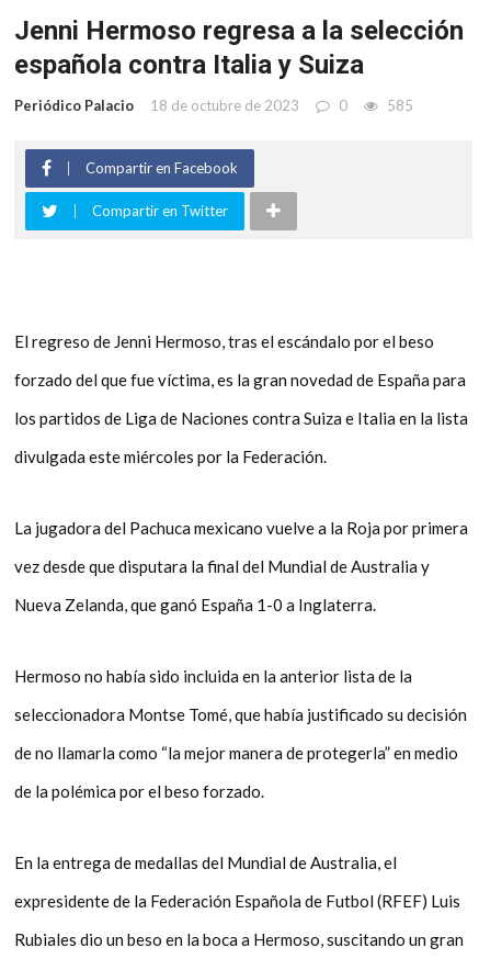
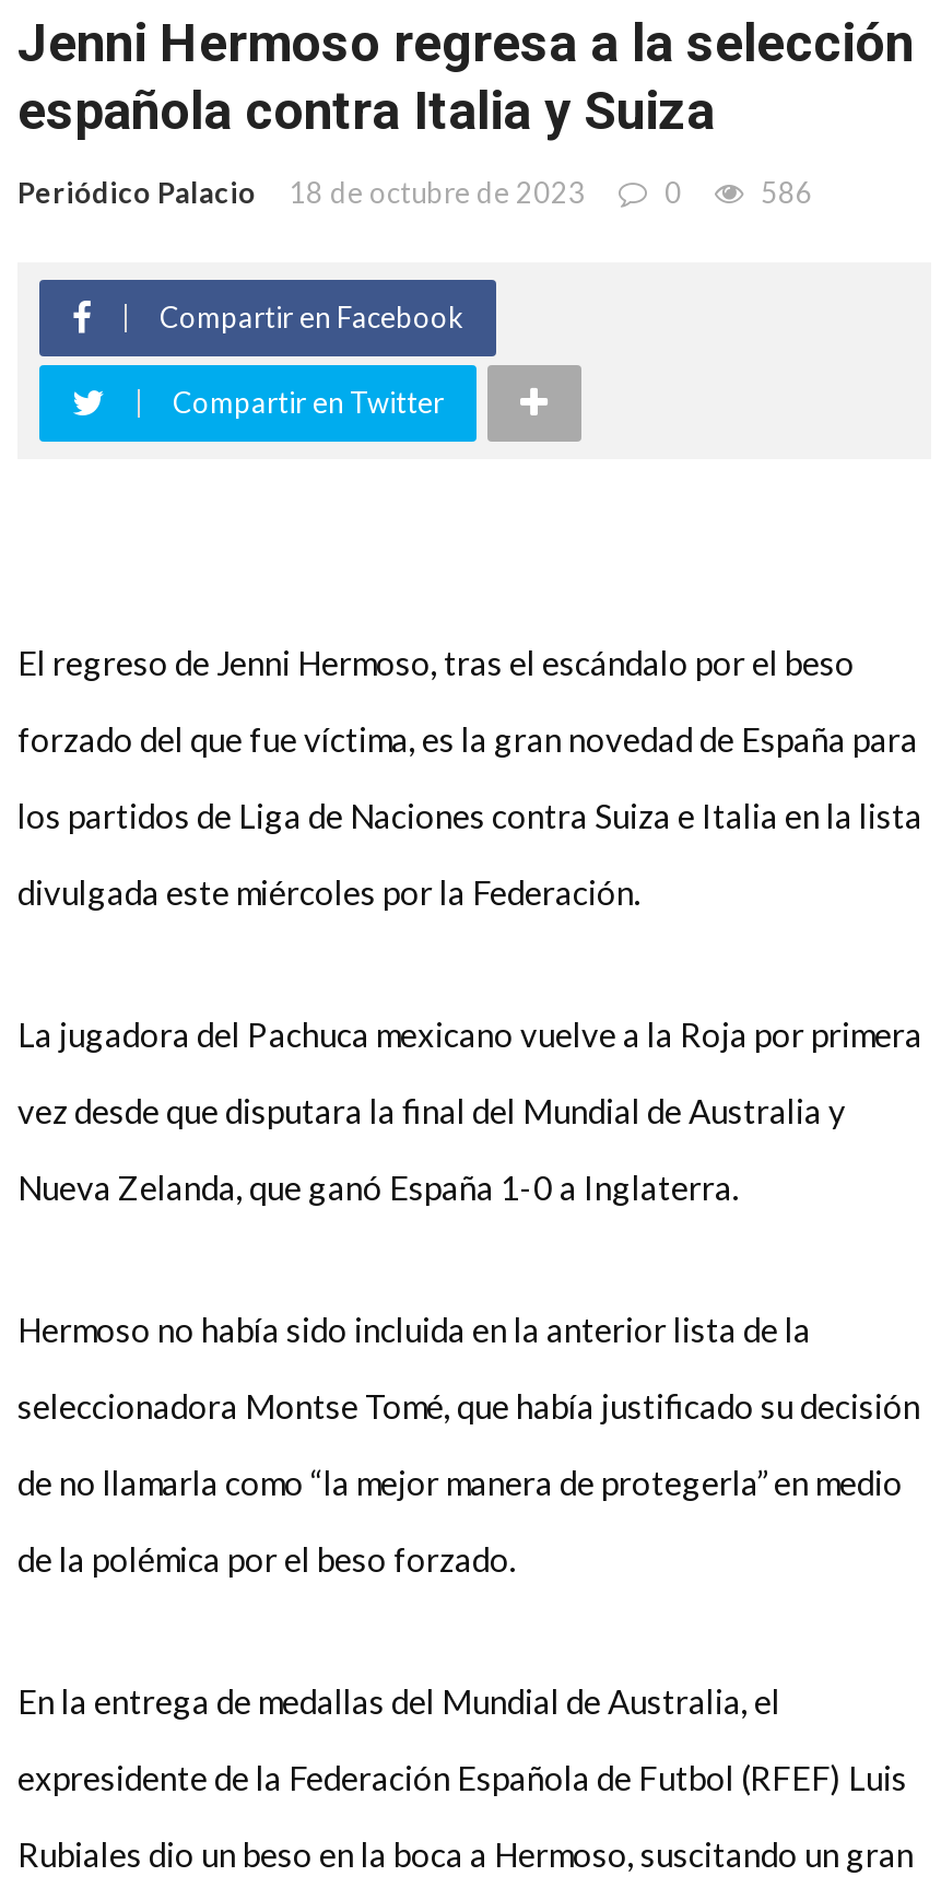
- 585
+ 586
